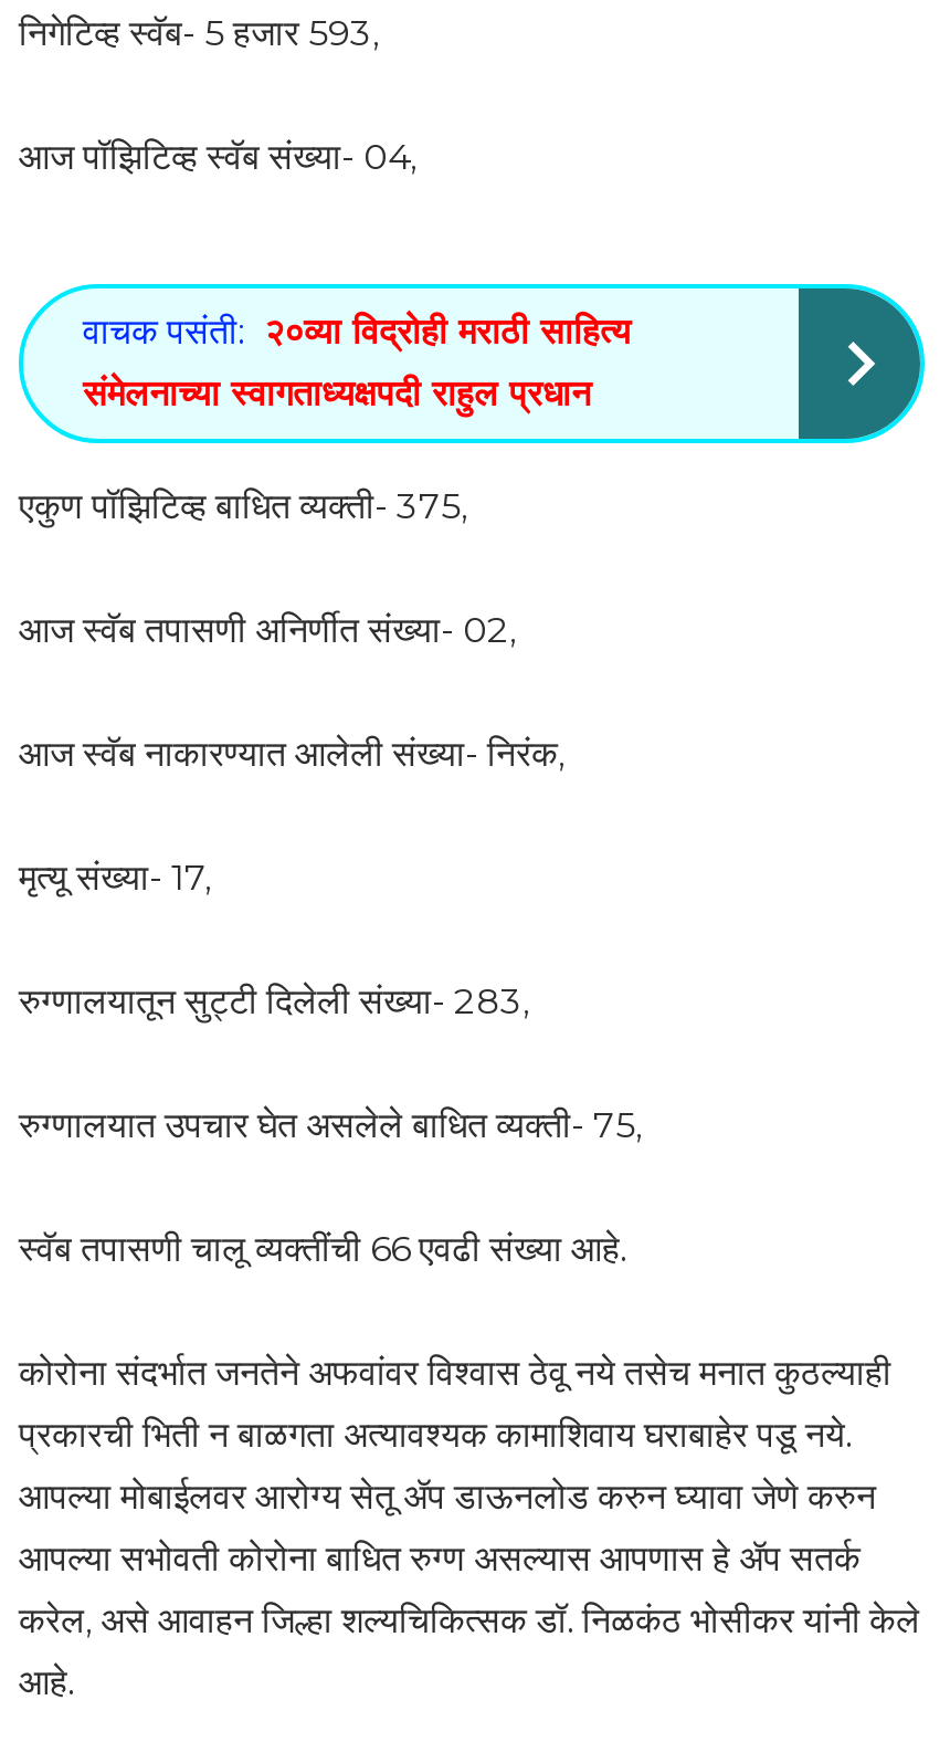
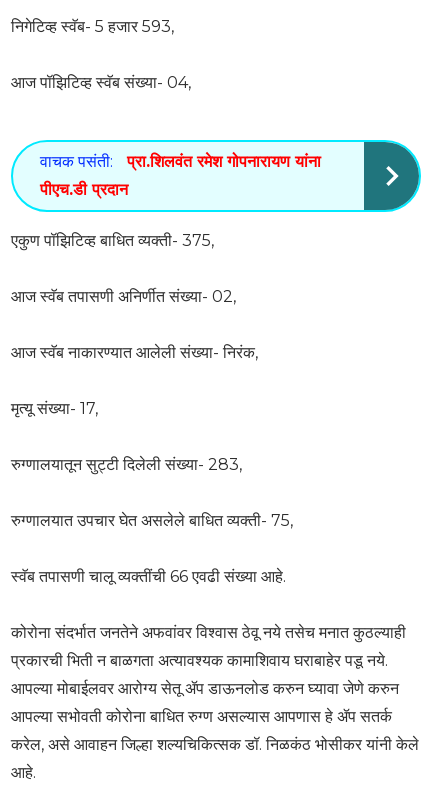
- वाचक पसंती: २०व्या विद्रोही मराठी साहित्य
+ वाचक पसंती: प्रा.शिलवंत रमेश गोपनारायण यांना

- संमेलनाच्या स्वागताध्यक्षपदी राहुल प्रधान
+ पीएच.डी प्रदान
